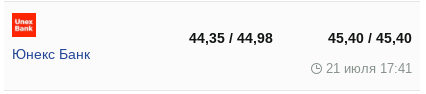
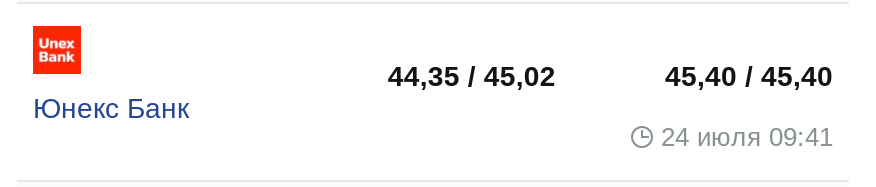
- 44,35 / 44,98
+ 44,35 / 45,02

- 21 июля 17:41
+ 24 июля 09:41
